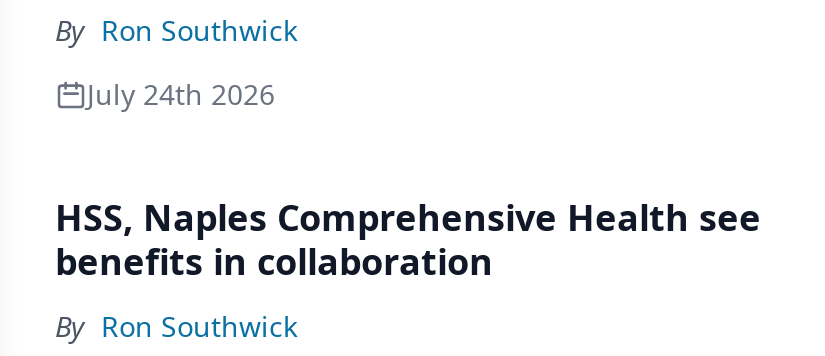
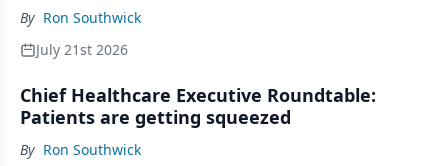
- July 24th 2026
+ July 21st 2026

- HSS, Naples Comprehensive Health see
- benefits in collaboration
+ Chief Healthcare Executive Roundtable:
+ Patients are getting squeezed
